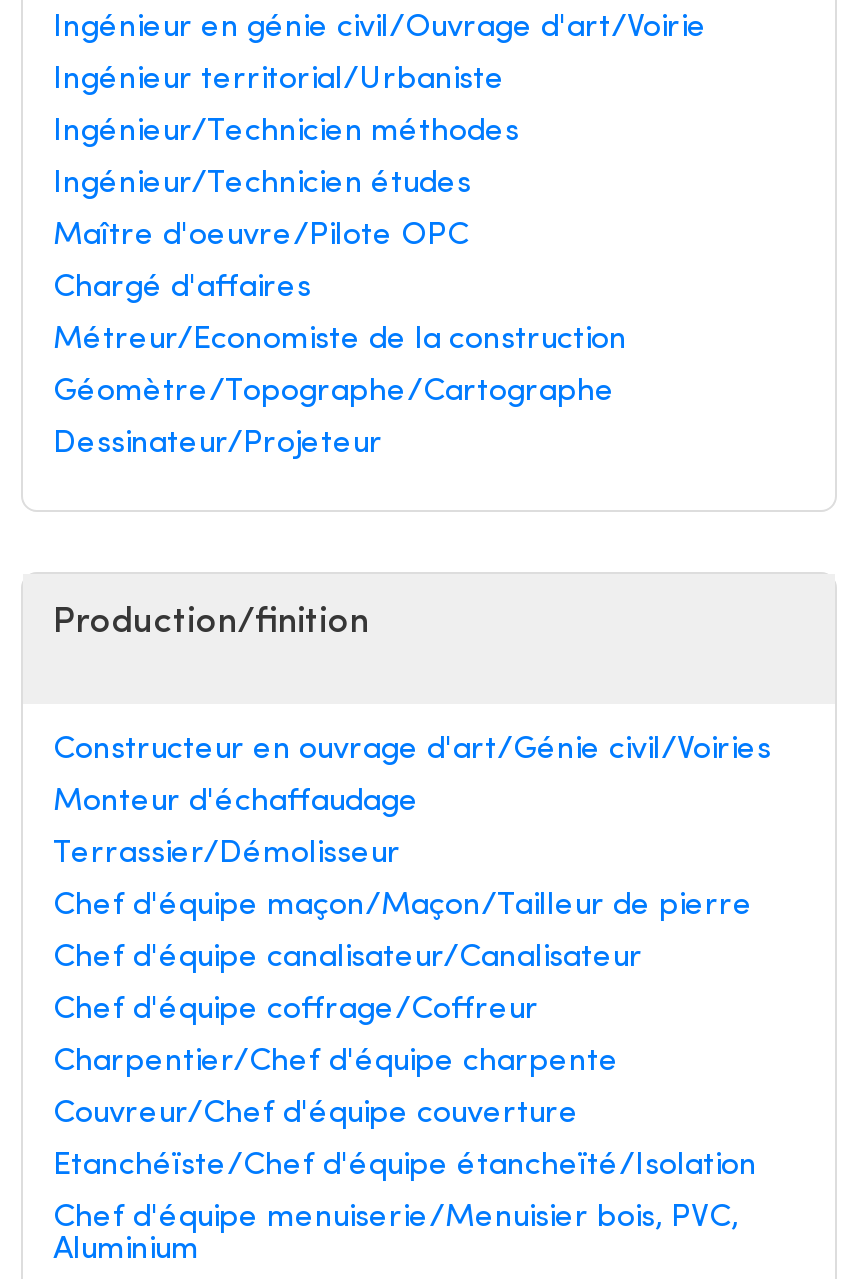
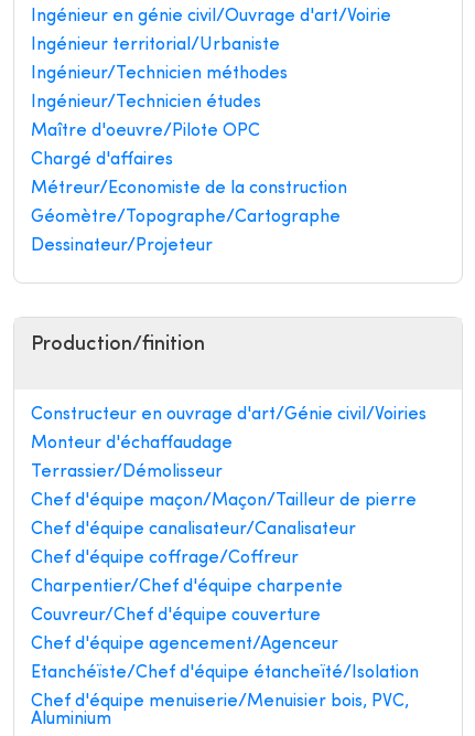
+ Chef d'équipe agencement/Agenceur
